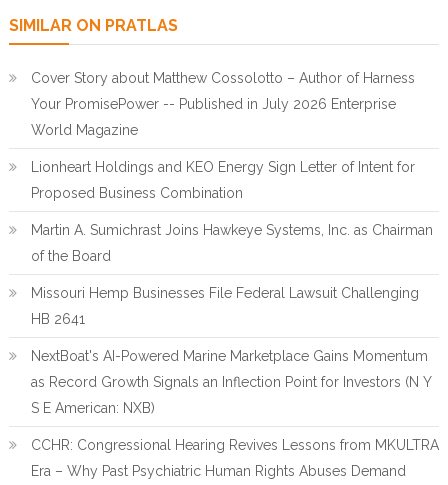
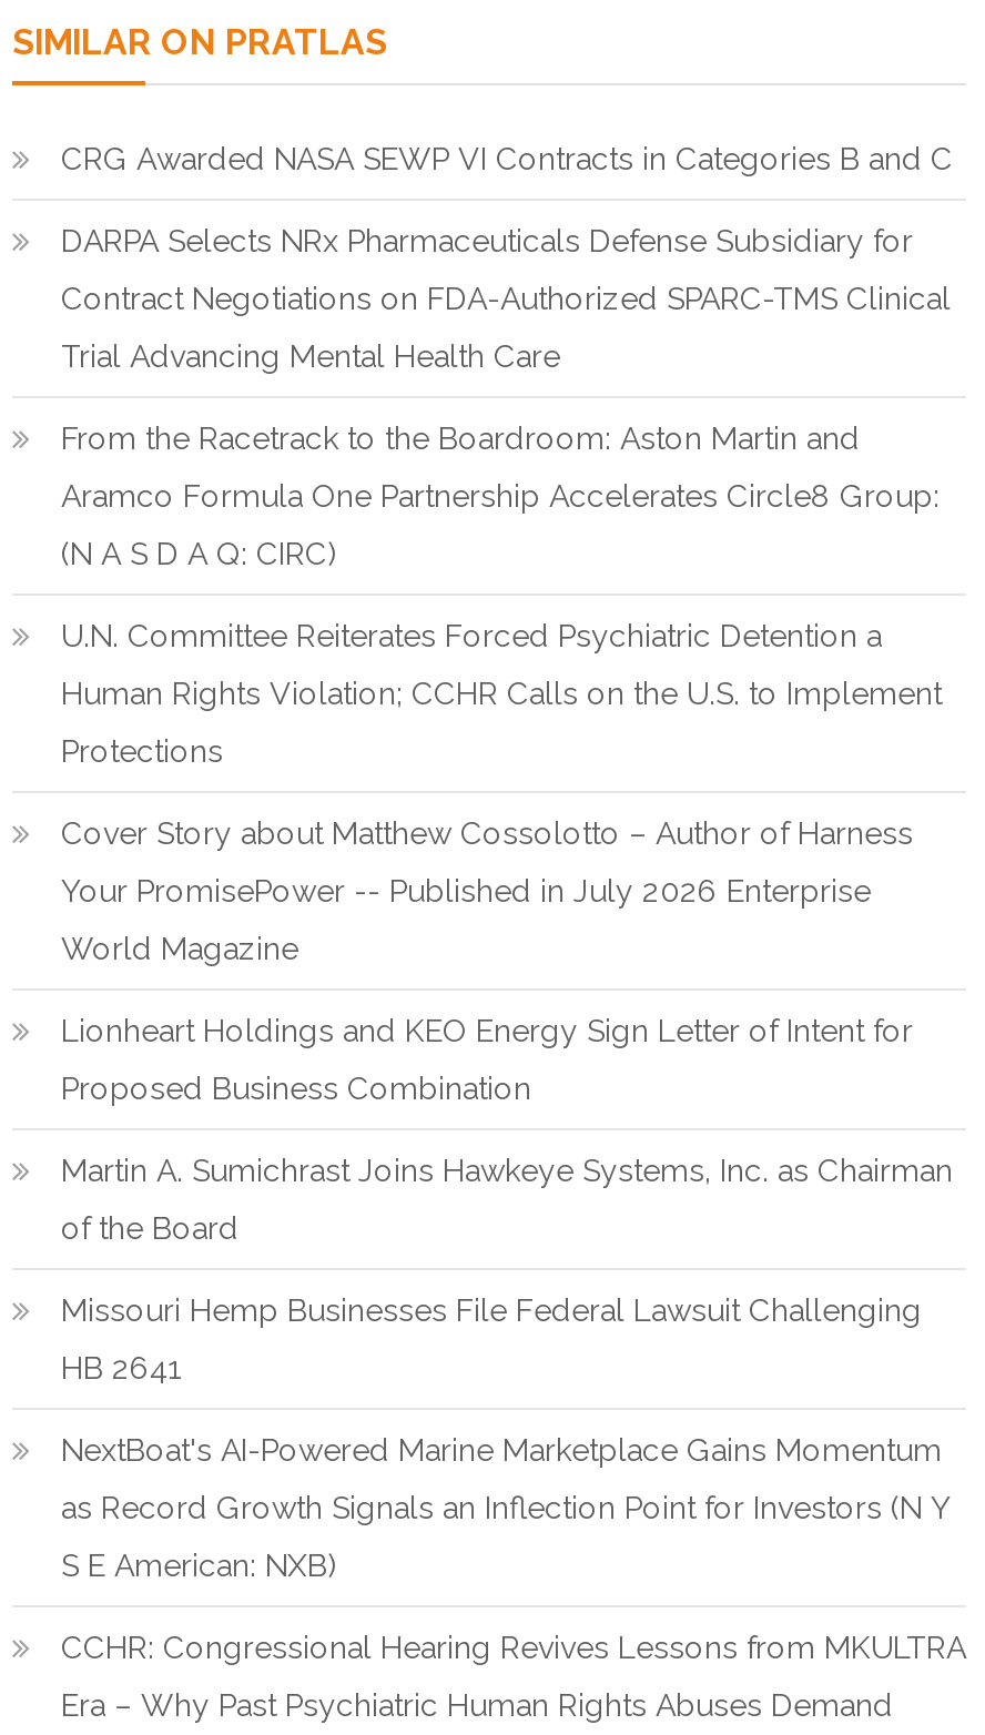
+ CRG Awarded NASA SEWP VI Contracts in Categories B and C
+ DARPA Selects NRx Pharmaceuticals Defense Subsidiary for
+ Contract Negotiations on FDA-Authorized SPARC-TMS Clinical
+ Trial Advancing Mental Health Care
+ From the Racetrack to the Boardroom: Aston Martin and
+ Aramco Formula One Partnership Accelerates Circle8 Group:
+ (N A S D A Q: CIRC)
+ U.N. Committee Reiterates Forced Psychiatric Detention a
+ Human Rights Violation; CCHR Calls on the U.S. to Implement
+ Protections
